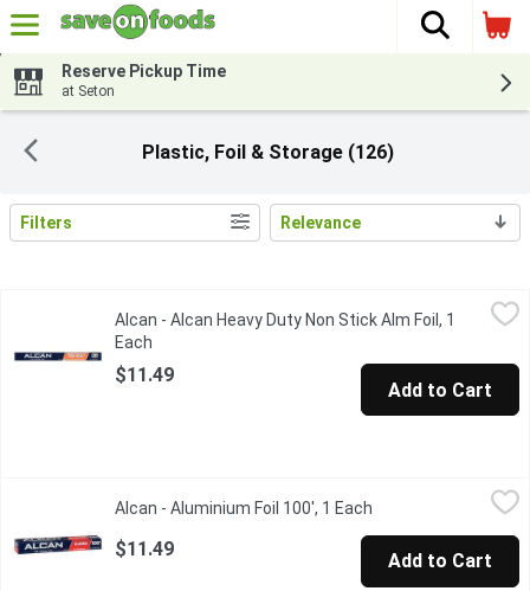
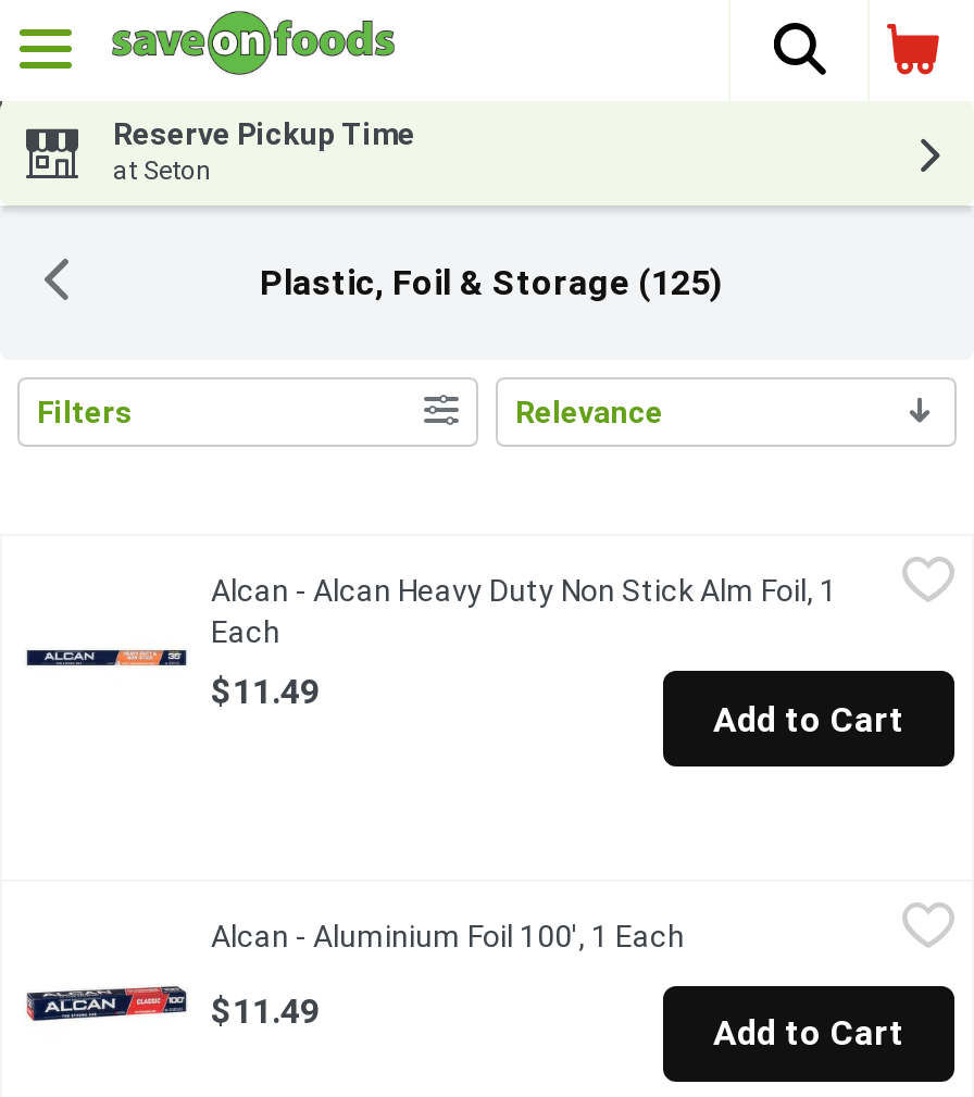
- Plastic, Foil & Storage (126)
+ Plastic, Foil & Storage (125)
